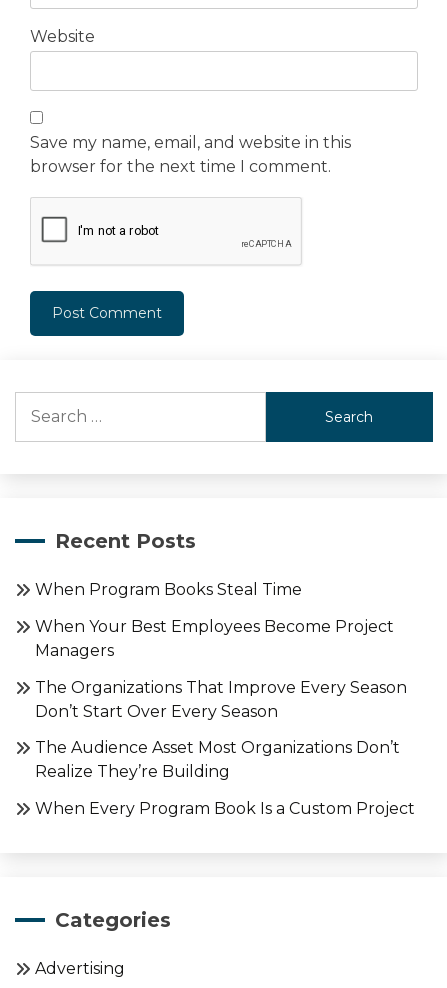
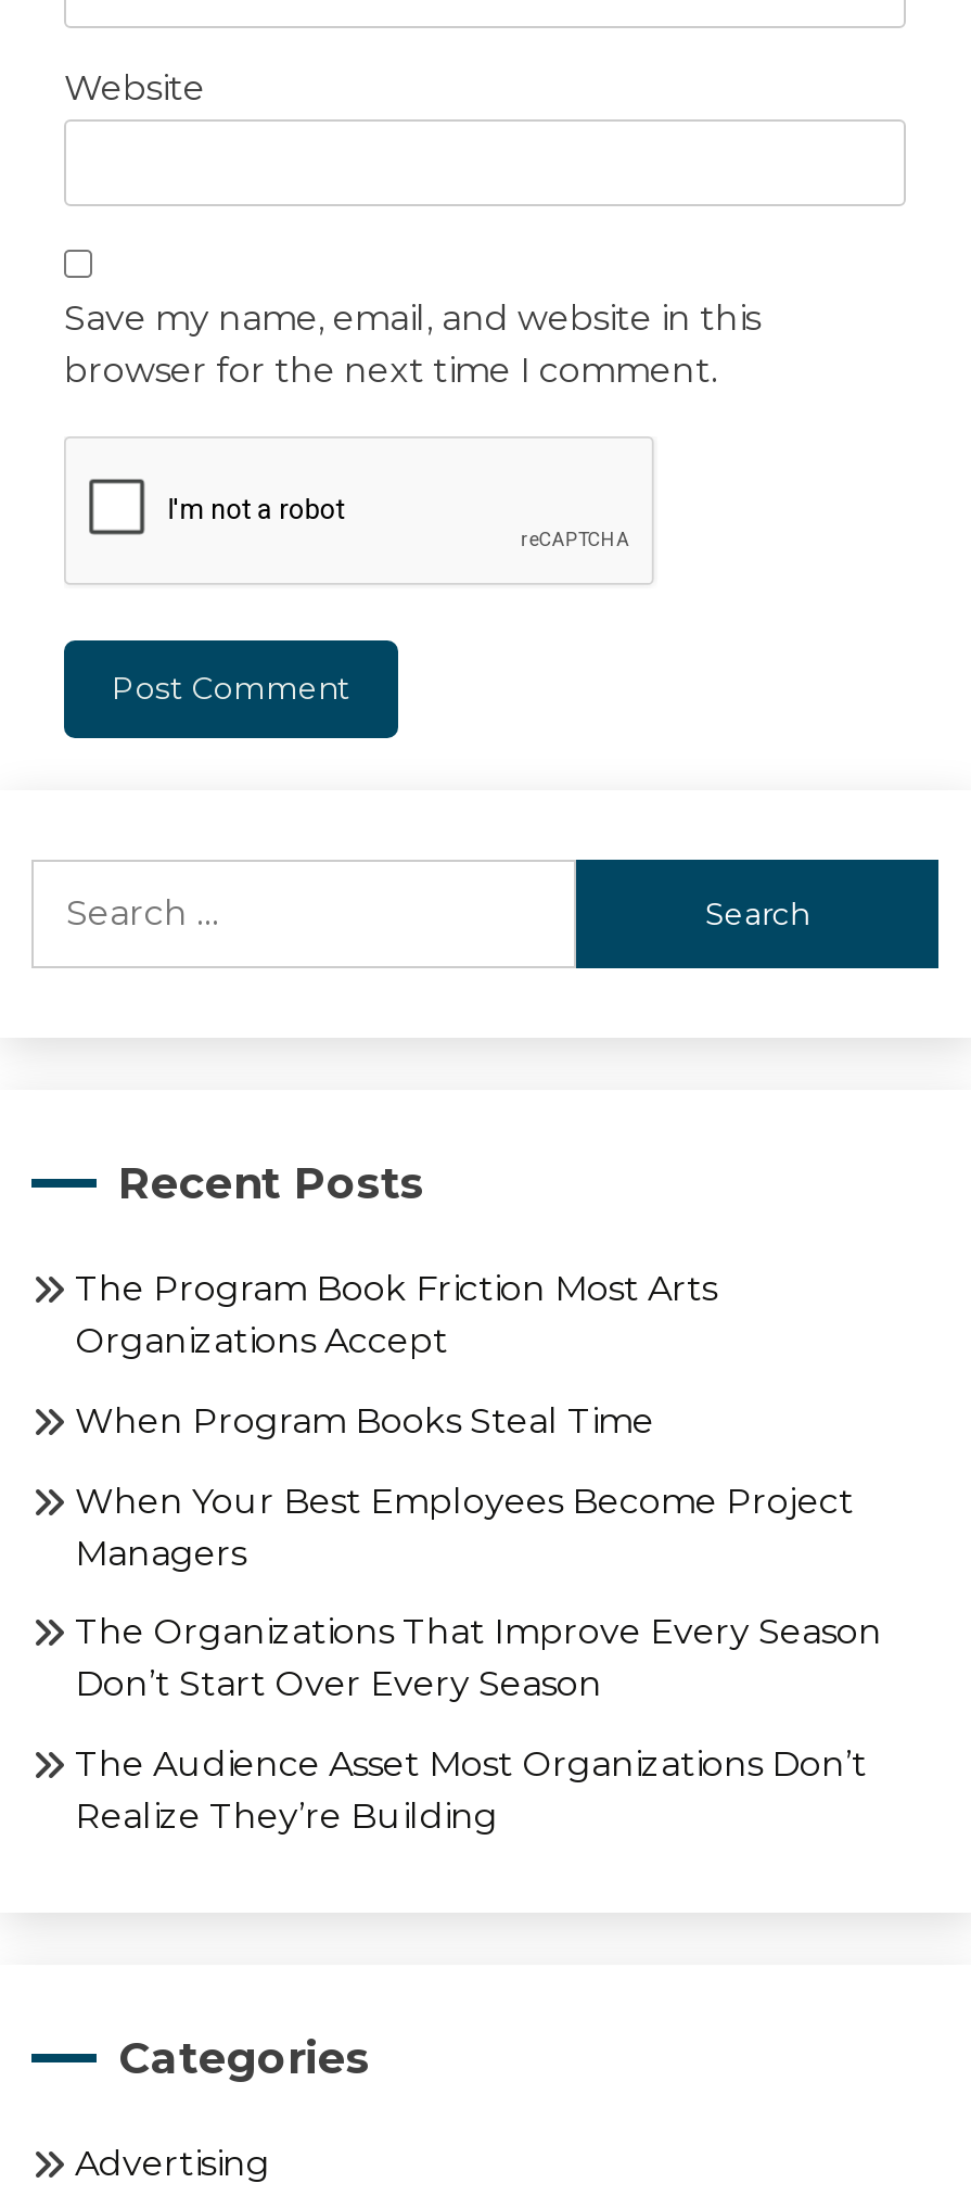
+ The Program Book Friction Most Arts
+ Organizations Accept

moved down: When Program Books Steal Time | When Your Best Employees Become Project | Managers | The Organizations That Improve Every Season | Don’t Start Over Every Season | The Audience Asset Most Organizations Don’t | Realize They’re Building

- When Every Program Book Is a Custom Project
